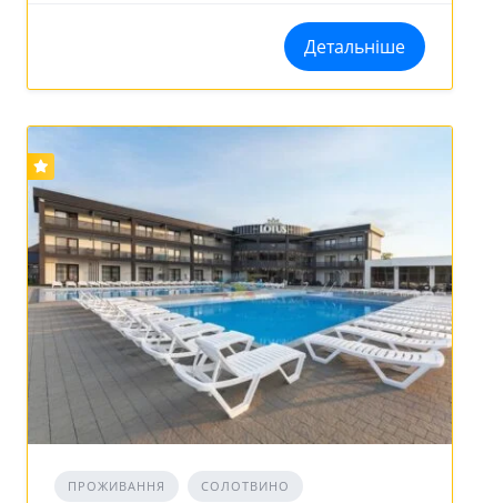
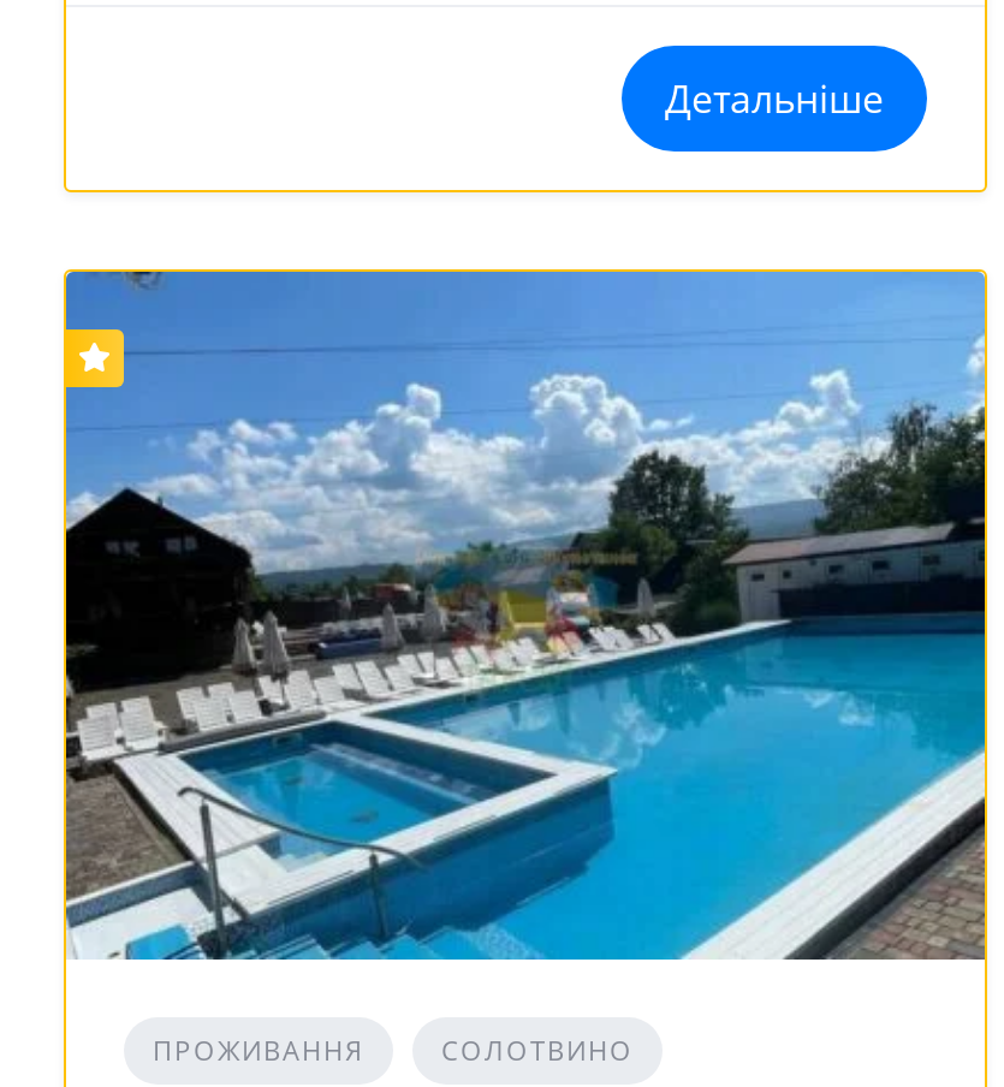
- [image]
+ [image]
